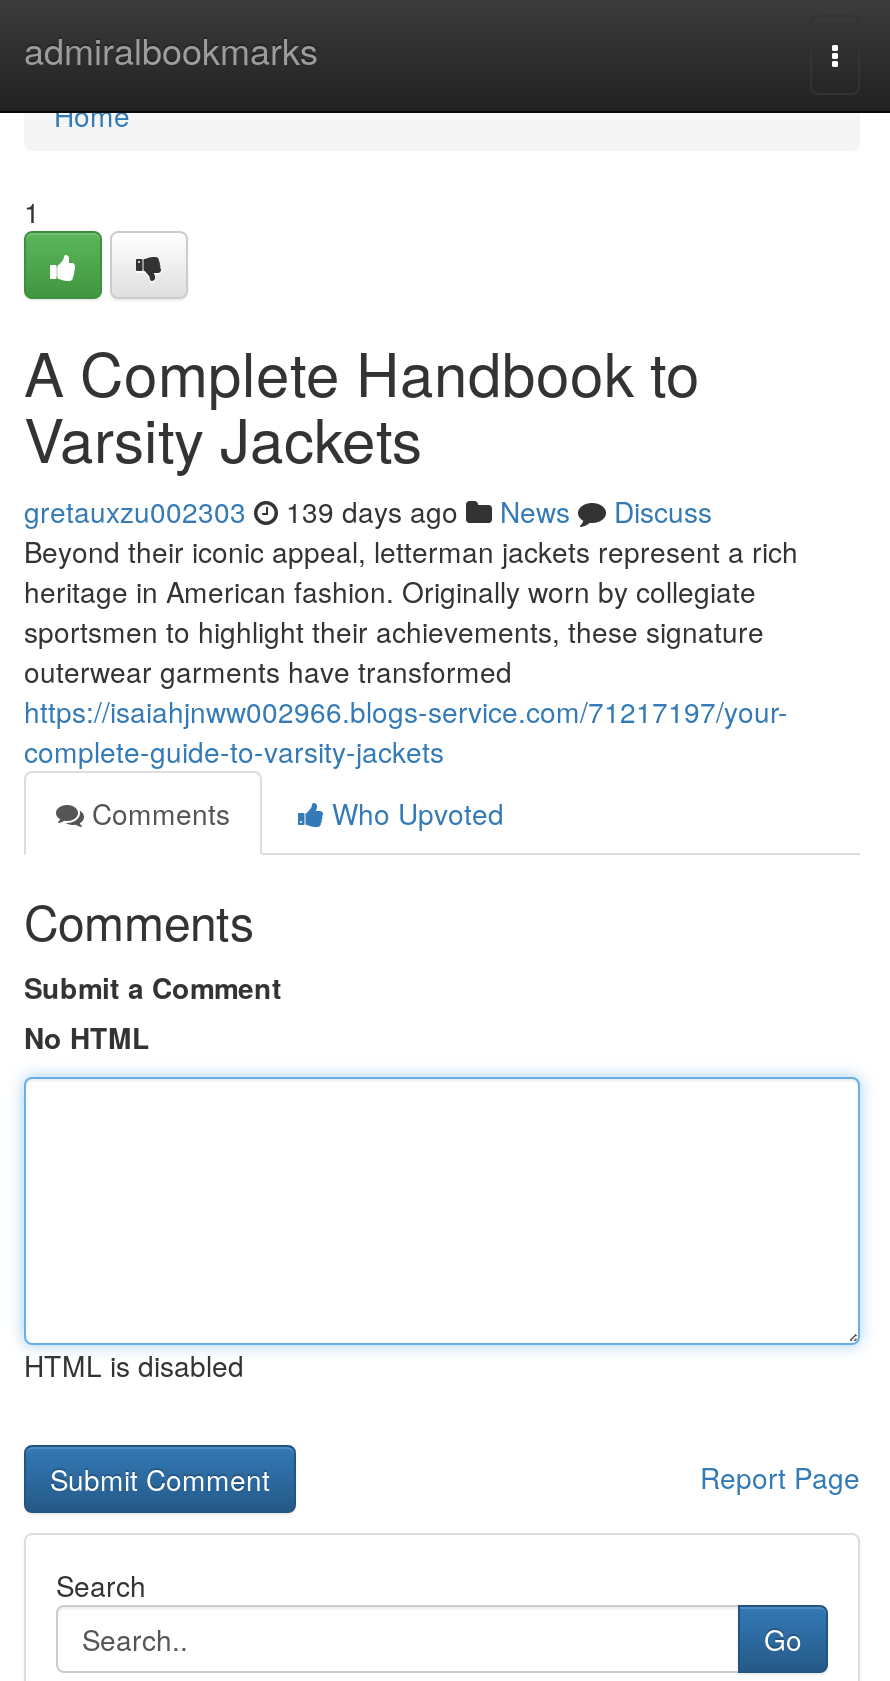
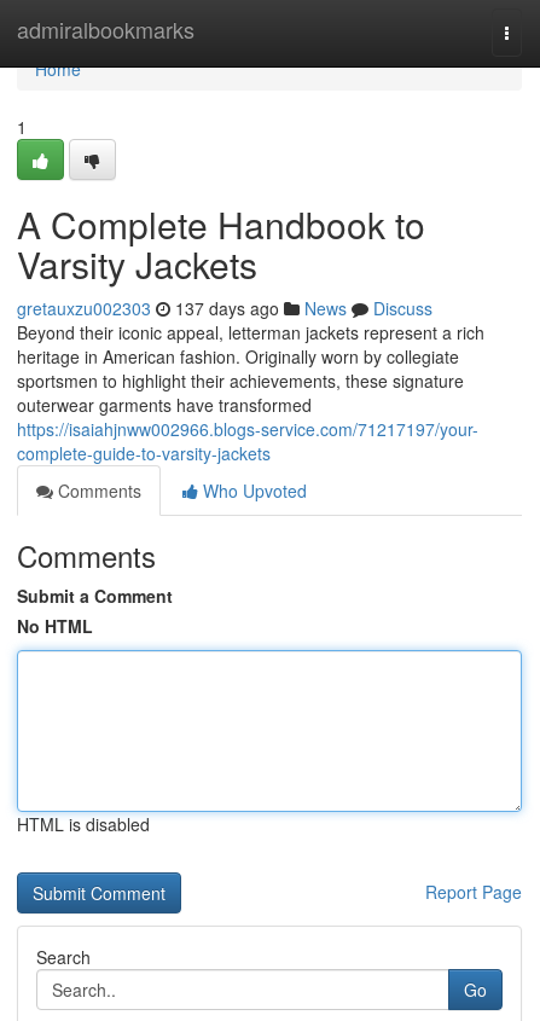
- gretauxzu002303 139 days ago News Discuss
+ gretauxzu002303 137 days ago News Discuss
